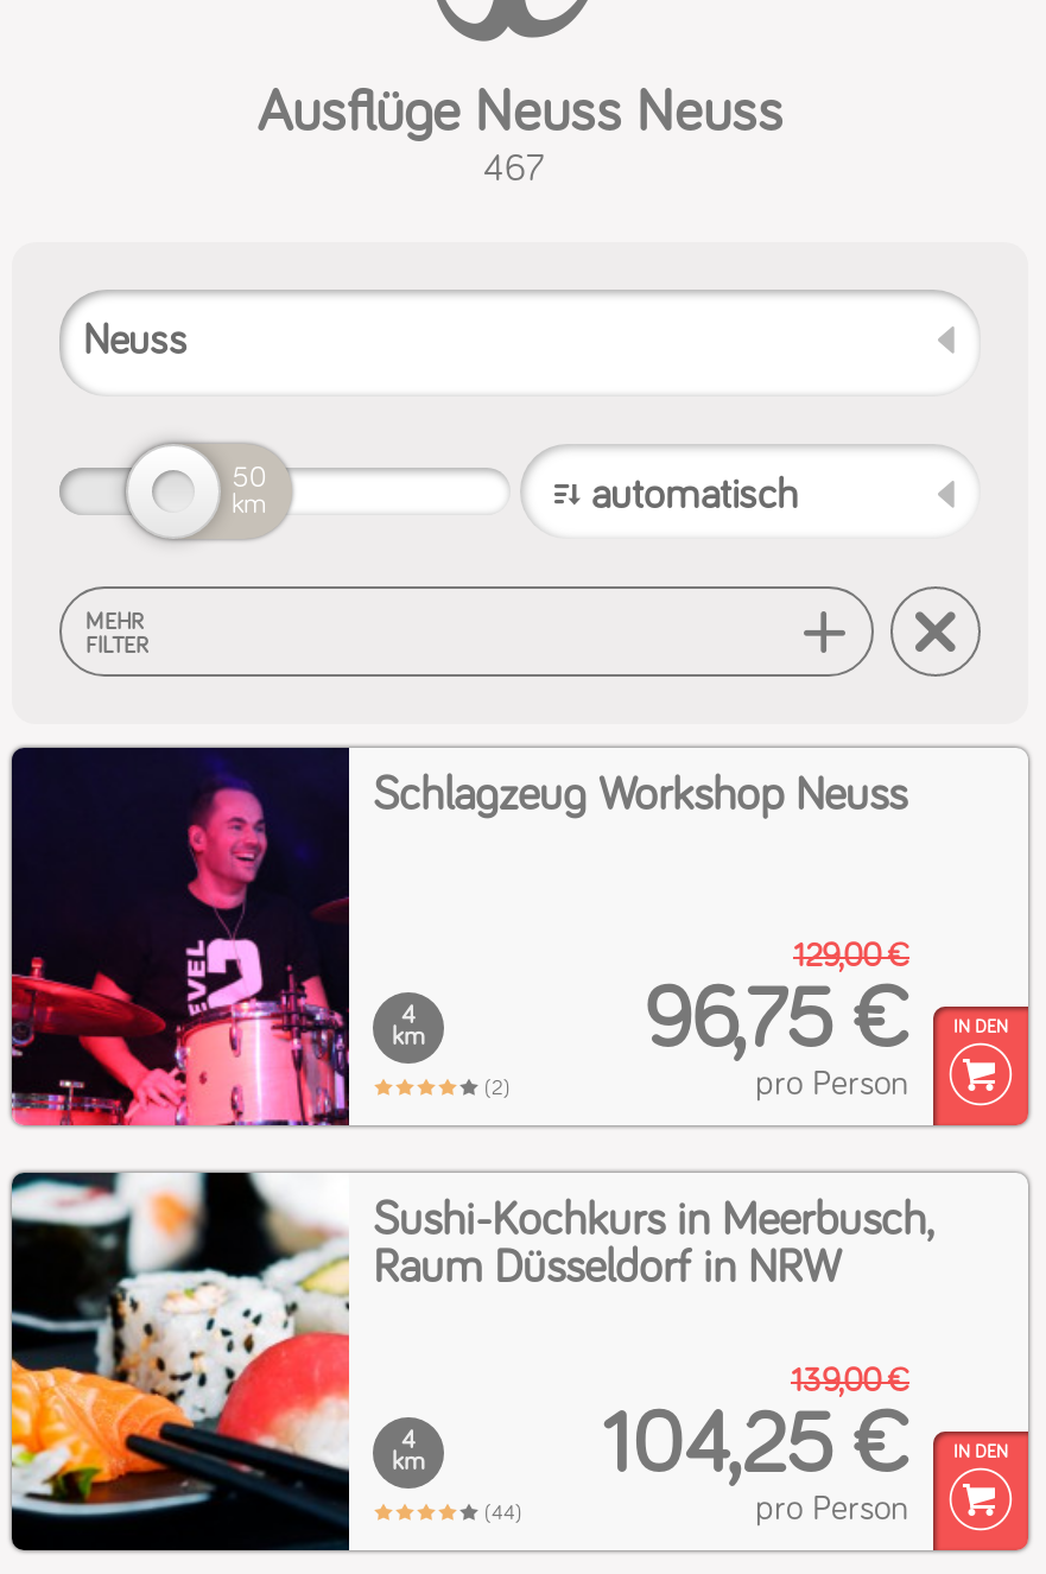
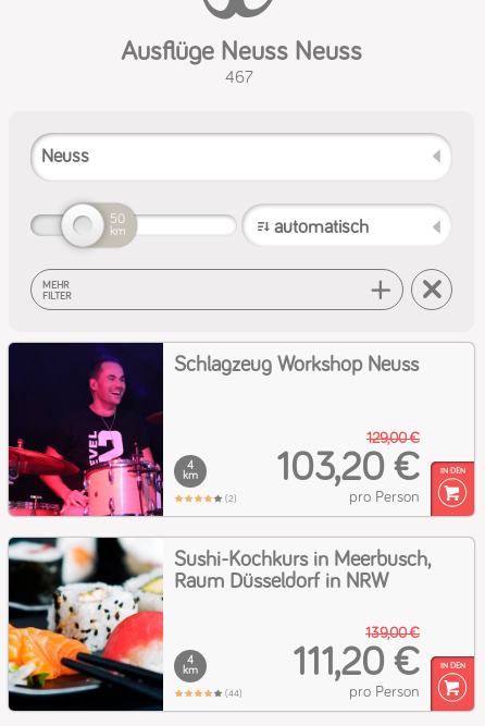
- 96,75 €
+ 103,20 €

- 104,25 €
+ 111,20 €
